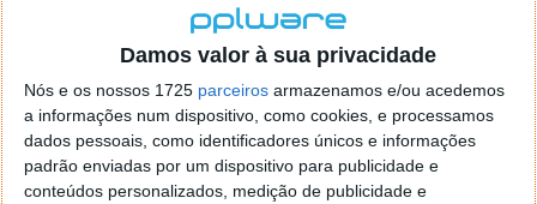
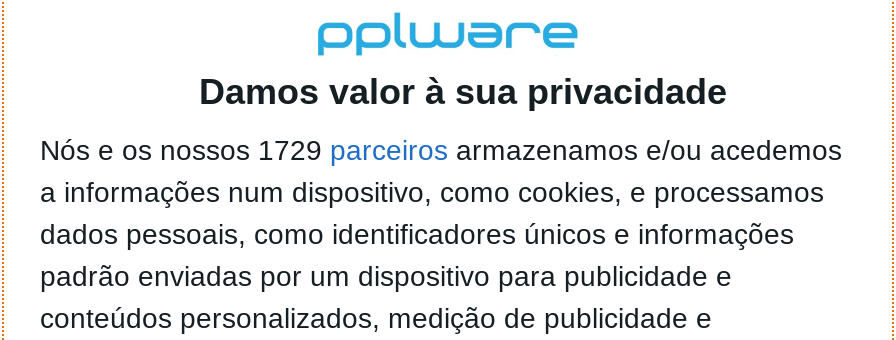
- Nós e os nossos 1725 parceiros armazenamos e/ou acedemos
+ Nós e os nossos 1729 parceiros armazenamos e/ou acedemos
